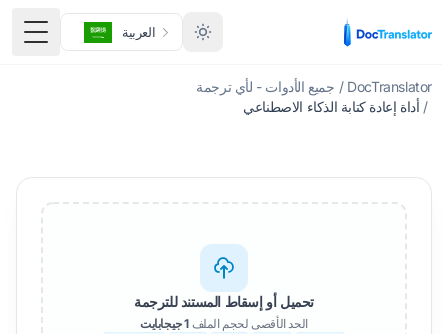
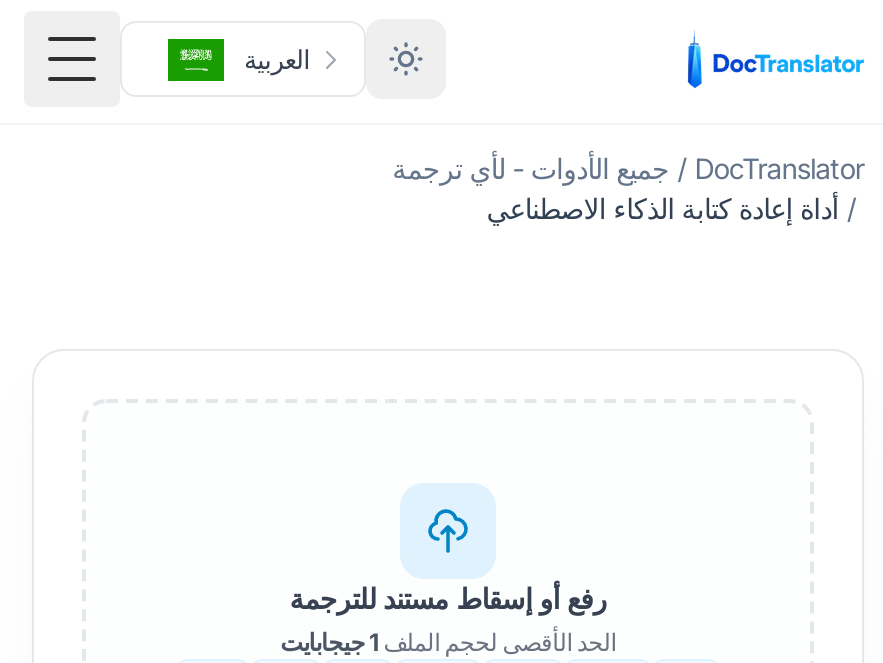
- تحميل أو إسقاط المستند للترجمة
+ رفع أو إسقاط مستند للترجمة
